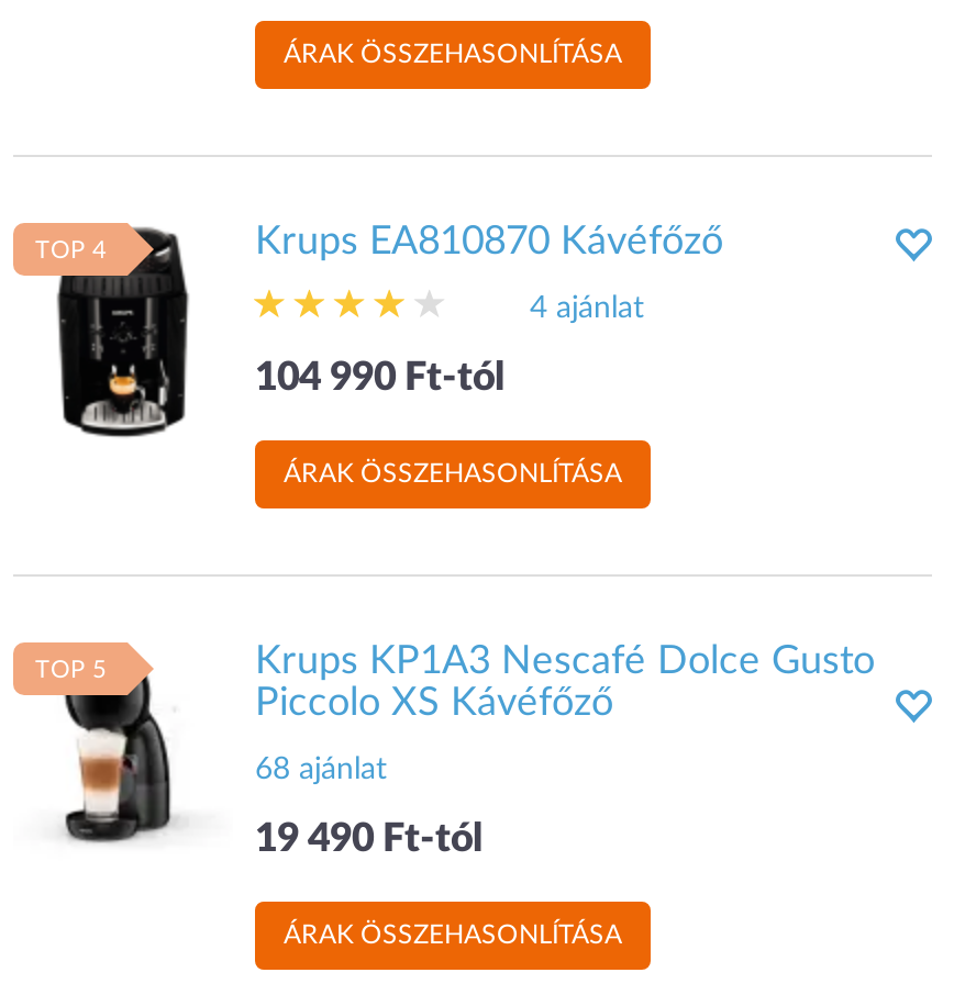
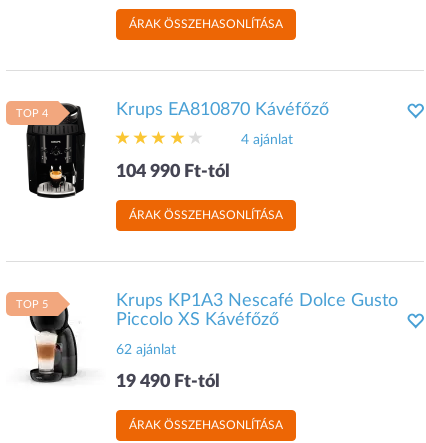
- 68 ajánlat
+ 62 ajánlat
